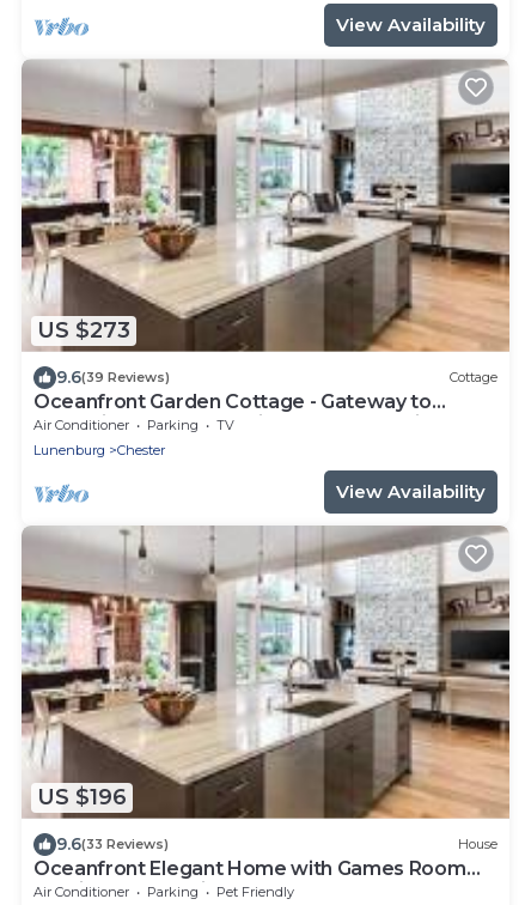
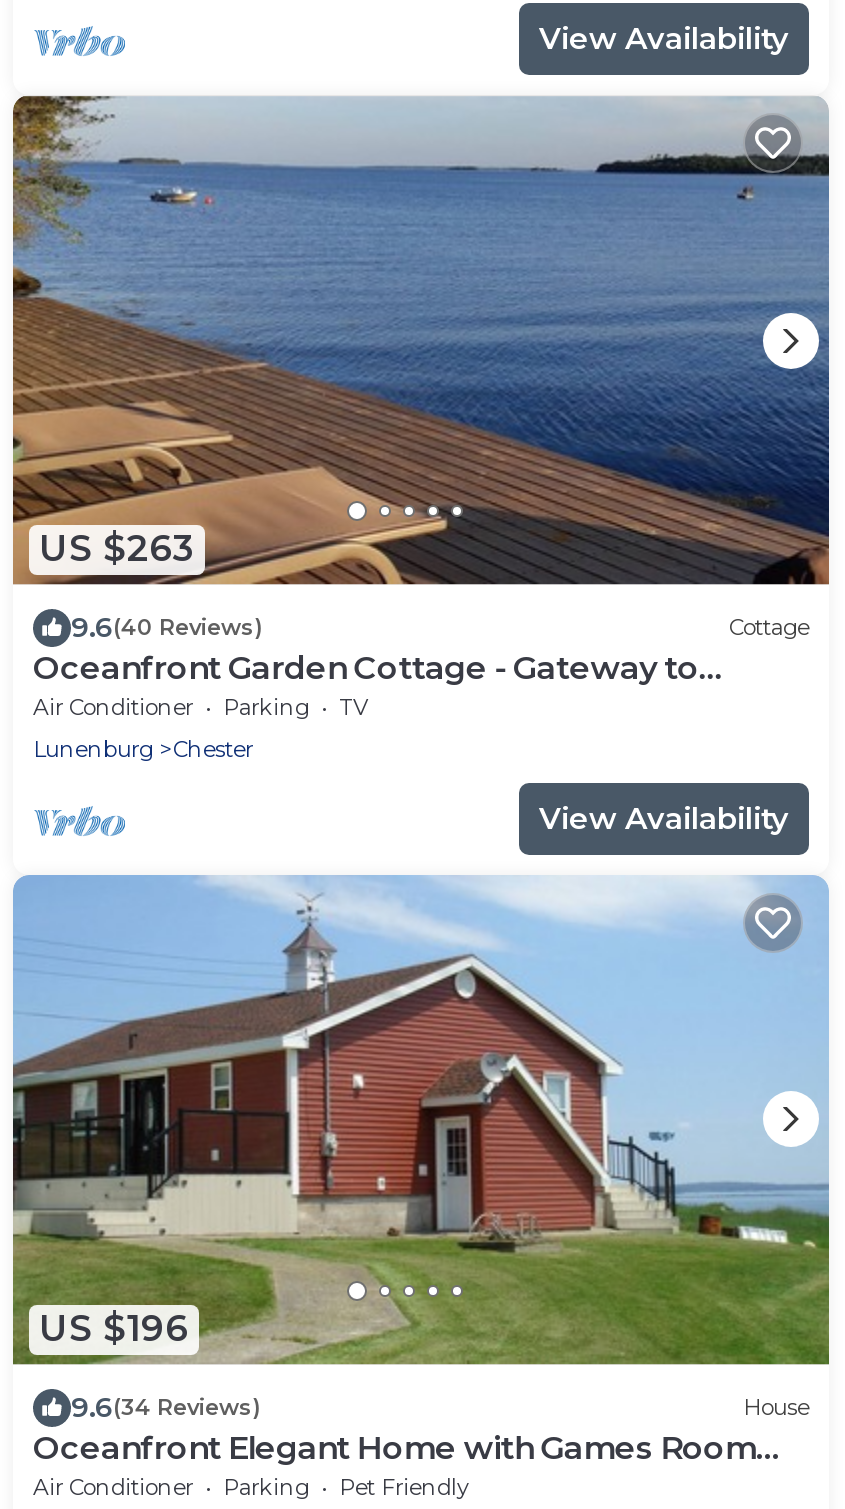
- [image]
- US $273
+ [image]
+ US $263

- 9.6(39 Reviews)
+ 9.6(40 Reviews)

- [image]
- 9.6(33 Reviews)
+ [image]
+ 9.6(34 Reviews)
